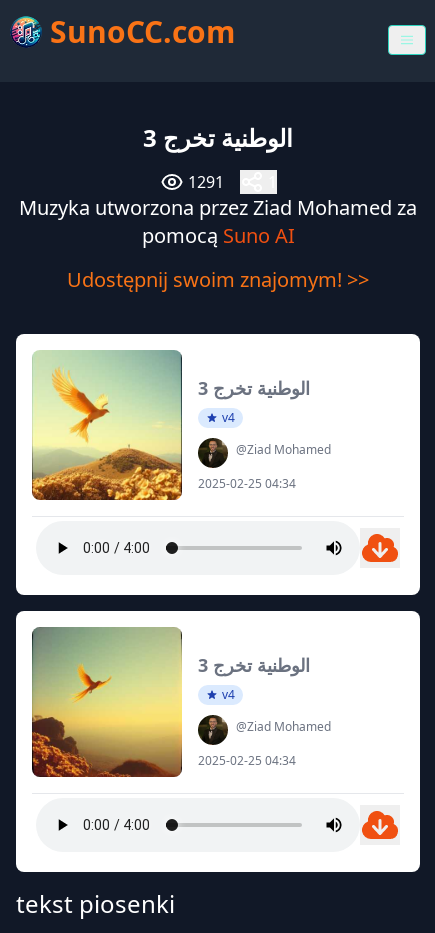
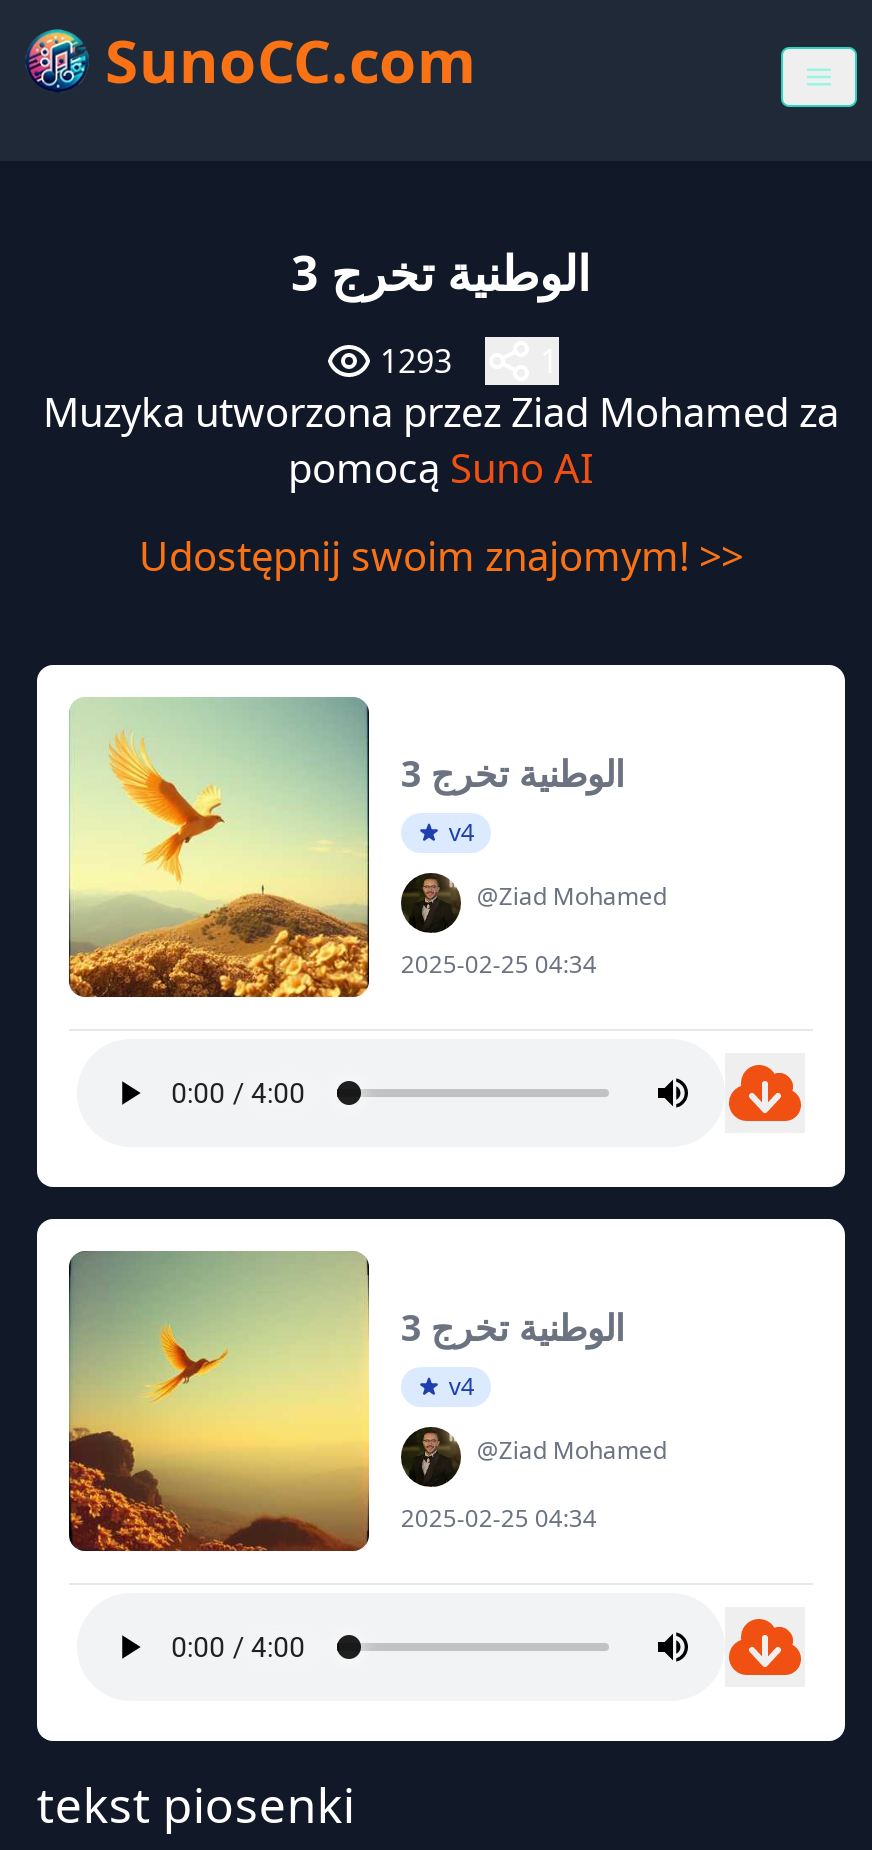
- 1291
+ 1293
